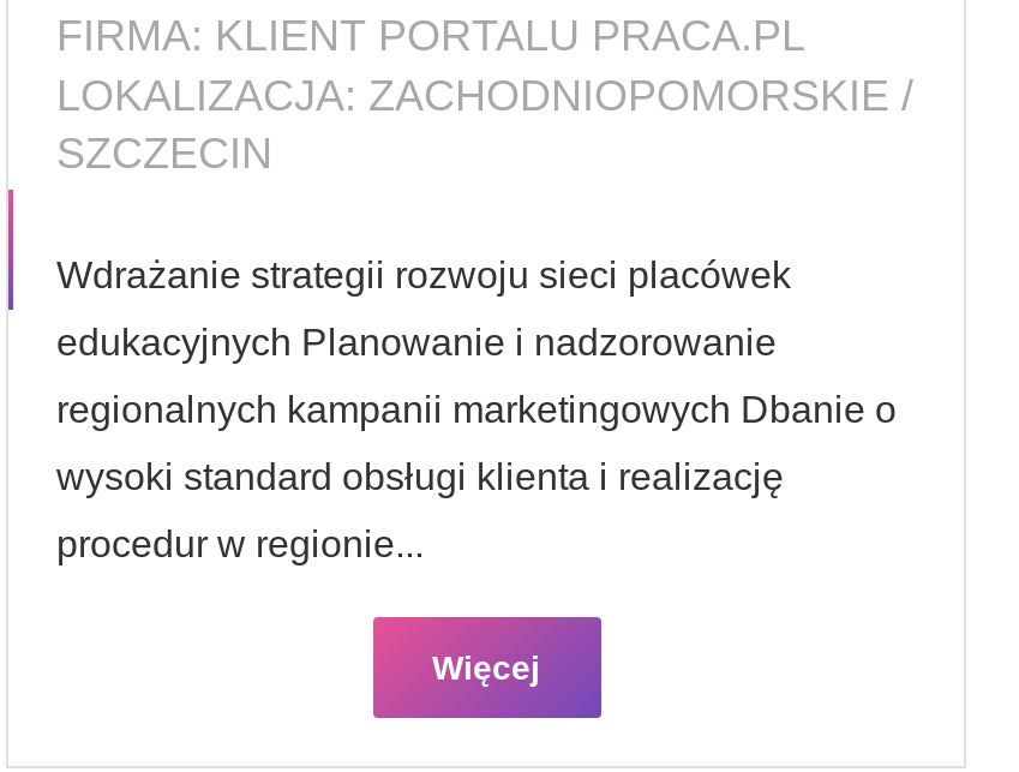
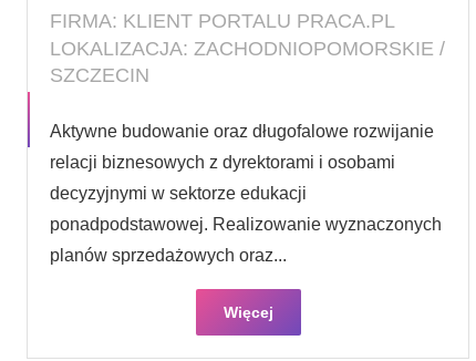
- Wdrażanie strategii rozwoju sieci placówek
+ Aktywne budowanie oraz długofalowe rozwijanie

- edukacyjnych Planowanie i nadzorowanie
+ relacji biznesowych z dyrektorami i osobami

- regionalnych kampanii marketingowych Dbanie o
+ decyzyjnymi w sektorze edukacji

- wysoki standard obsługi klienta i realizację
+ ponadpodstawowej. Realizowanie wyznaczonych

- procedur w regionie...
+ planów sprzedażowych oraz...
